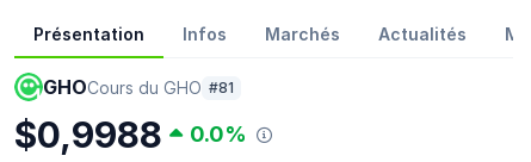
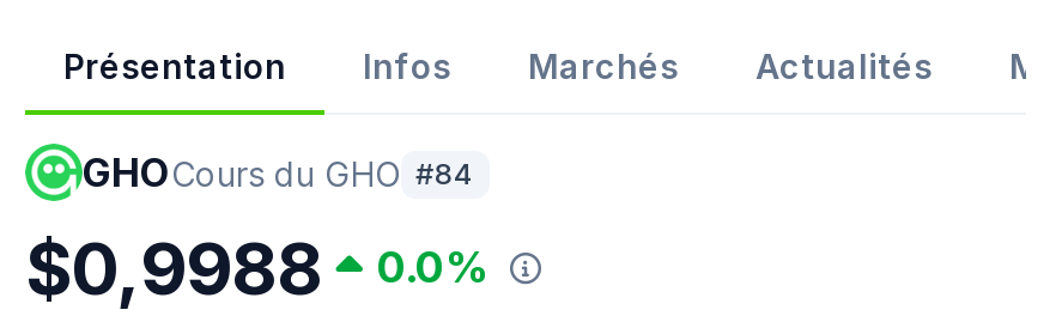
- GHOCours du GHO #81
+ GHOCours du GHO #84
